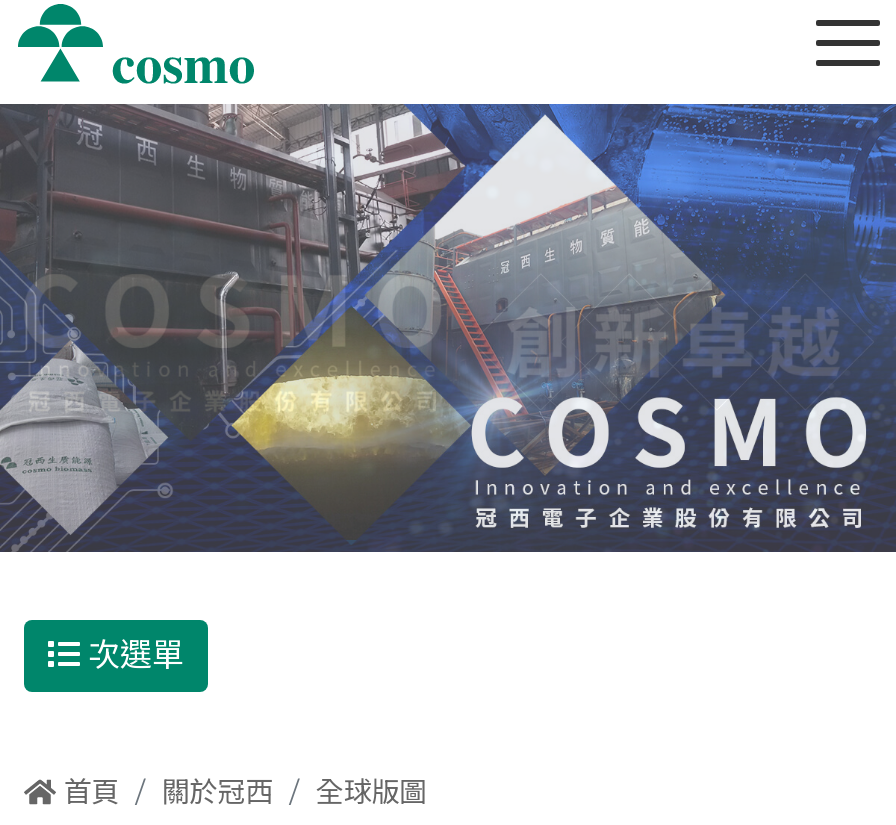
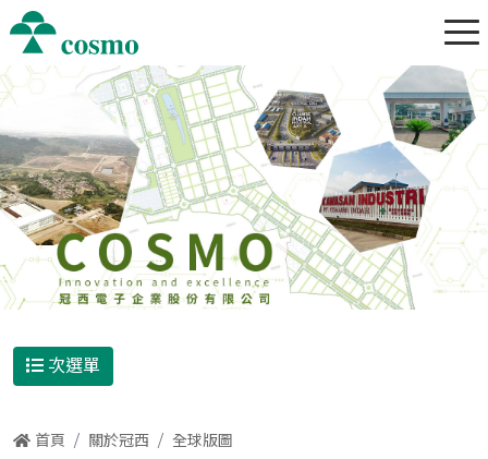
- [image]
+ [image]
